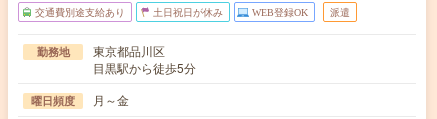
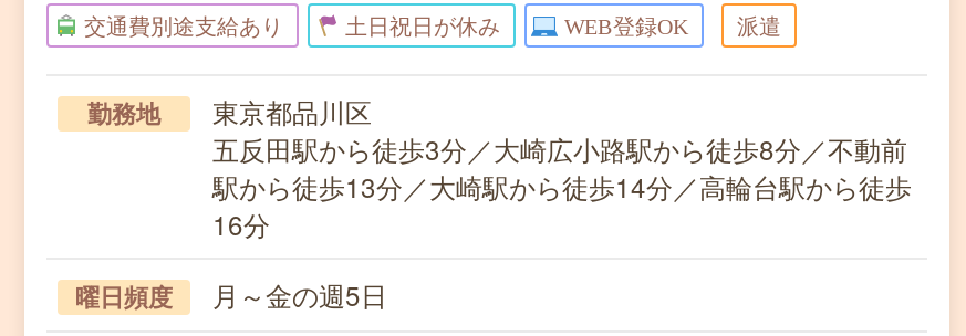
- 目黒駅から徒歩5分
+ 五反田駅から徒歩3分／大崎広小路駅から徒歩8分／不動前
+ 駅から徒歩13分／大崎駅から徒歩14分／高輪台駅から徒歩
+ 16分

- 月～金
+ 月～金の週5日
